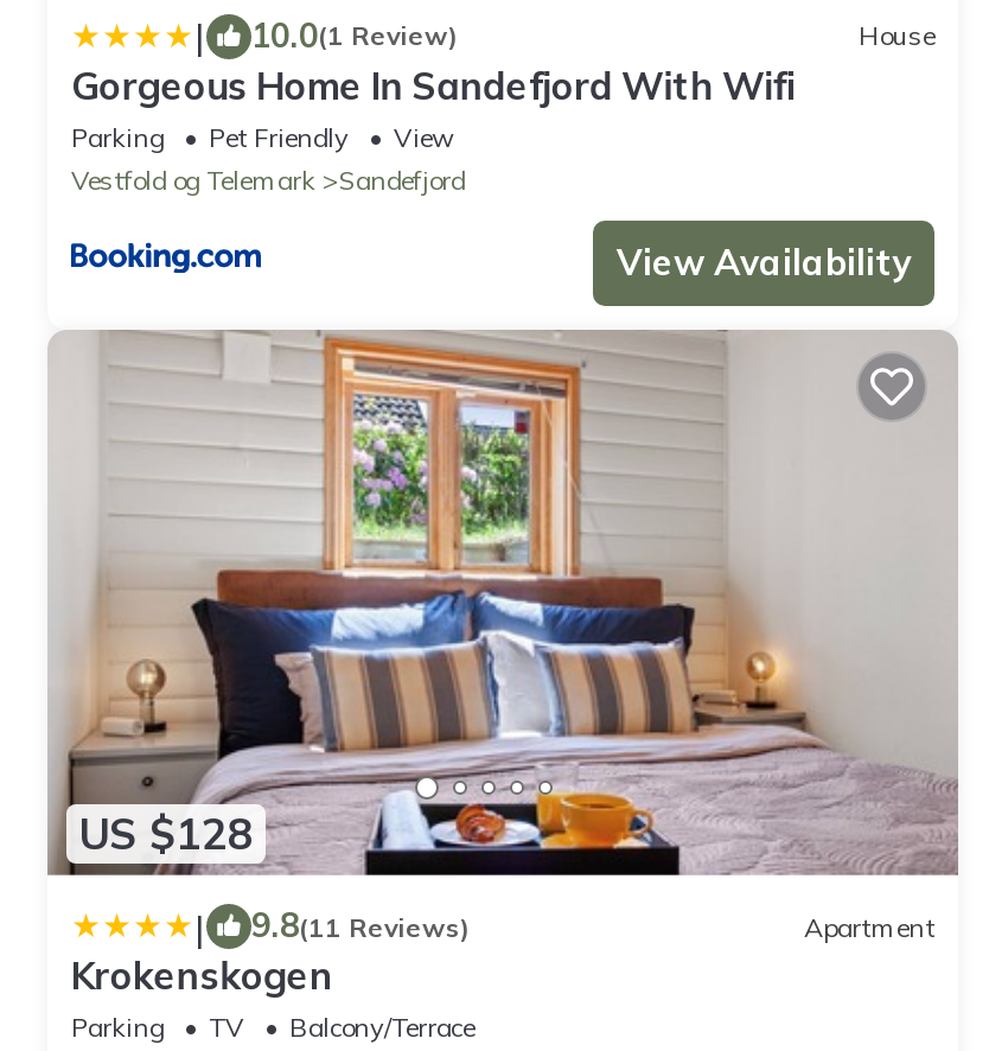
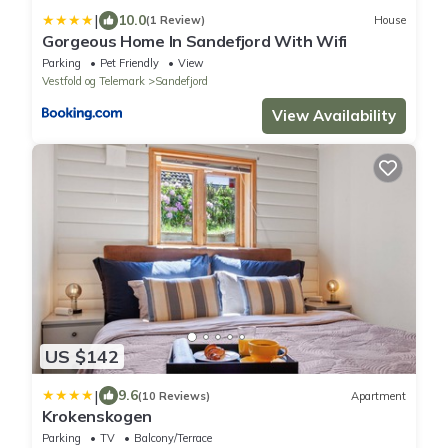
- US $128
+ US $142

- 9.8(11 Reviews)
+ 9.6(10 Reviews)
